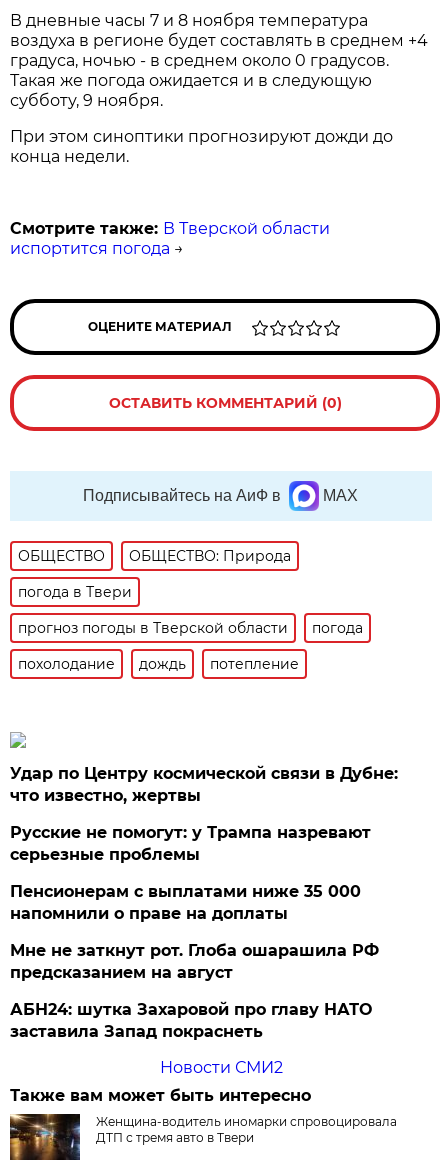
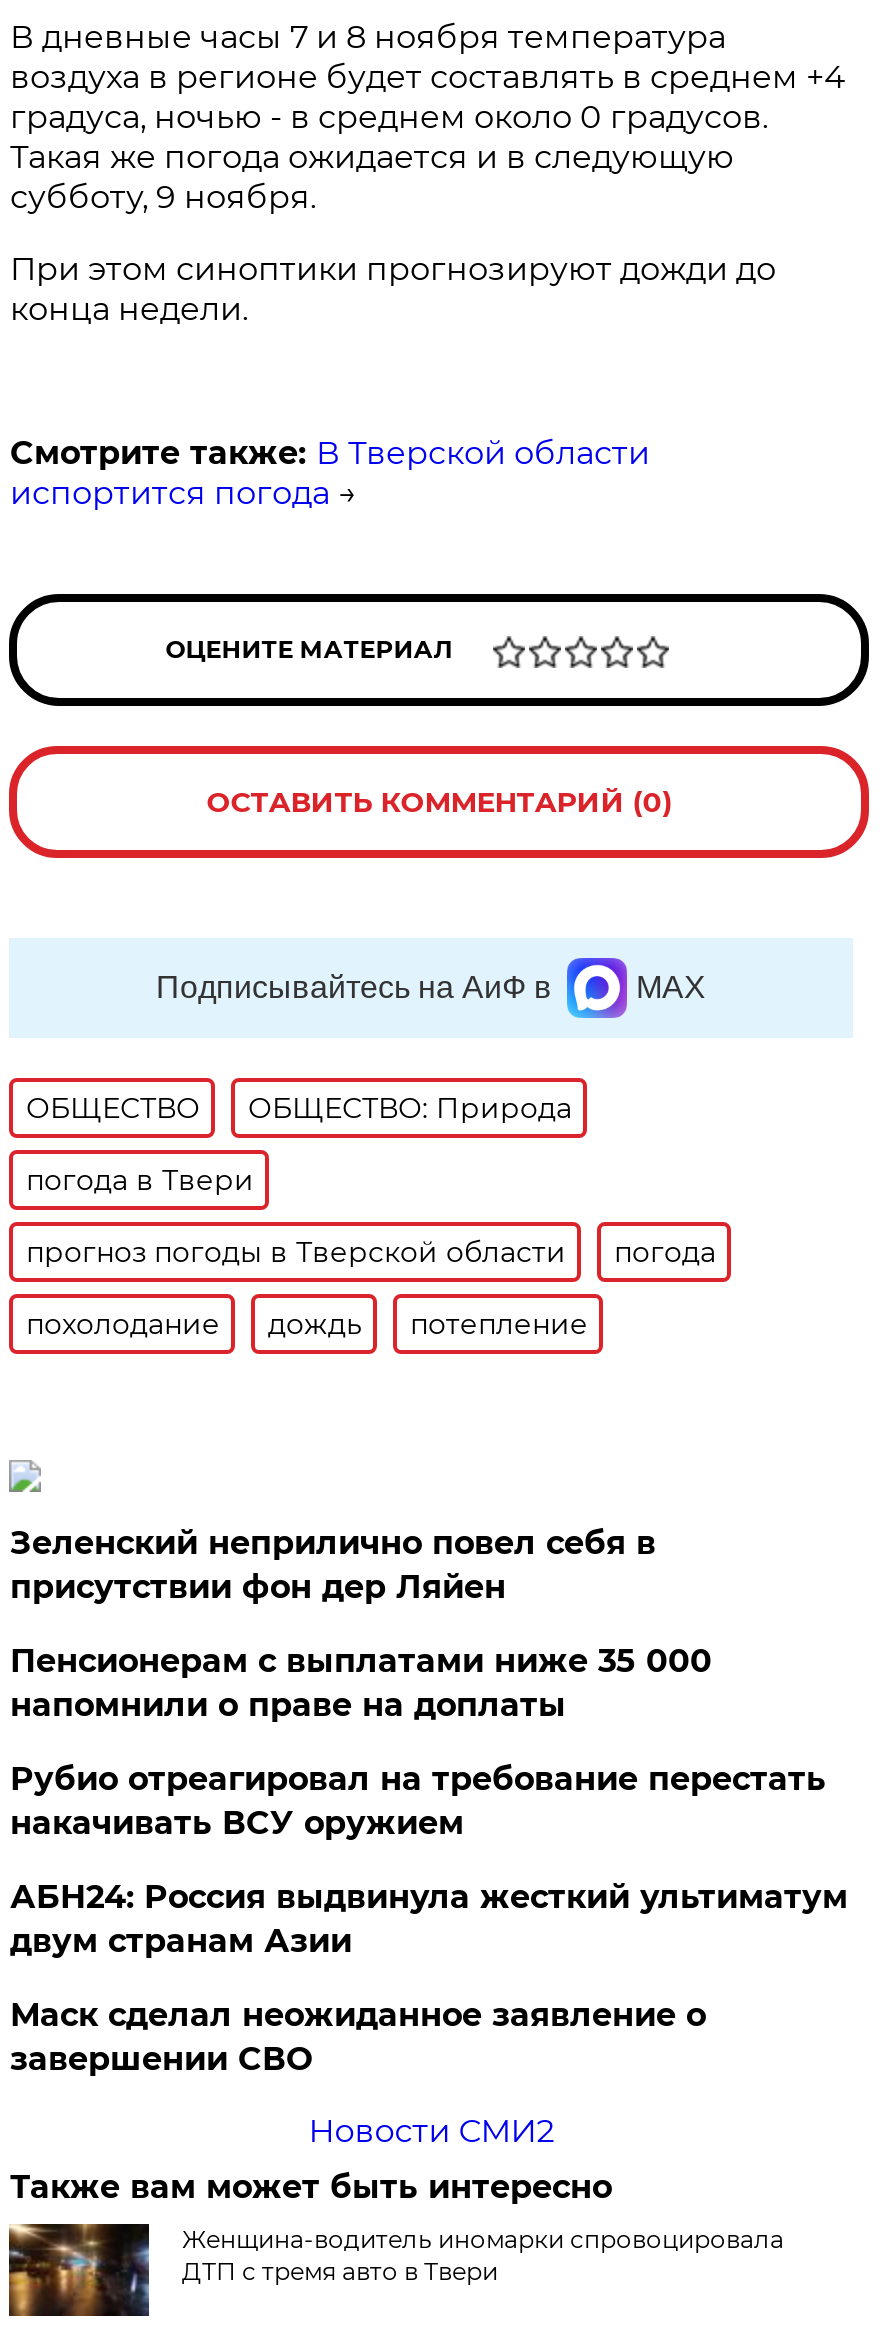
- Удар по Центру космической связи в Дубне:
- что известно, жертвы
- Русские не помогут: у Трампа назревают
- серьезные проблемы
+ Зеленский неприлично повел cебя в
+ присутствии фон дер Ляйен

moved up: Пенсионерам с выплатами ниже 35 000 | напомнили о праве на доплаты

- Мне не заткнут рот. Глоба ошарашила РФ
- предсказанием на август
- АБН24: шутка Захаровой про главу НАТО
- заставила Запад покраснеть
+ Рубио отреагировал на требование перестать
+ накачивать ВСУ оружием
+ АБН24: Россия выдвинула жесткий ультиматум
+ двум странам Азии
+ Маск сделал неожиданное заявление о
+ завершении СВО
